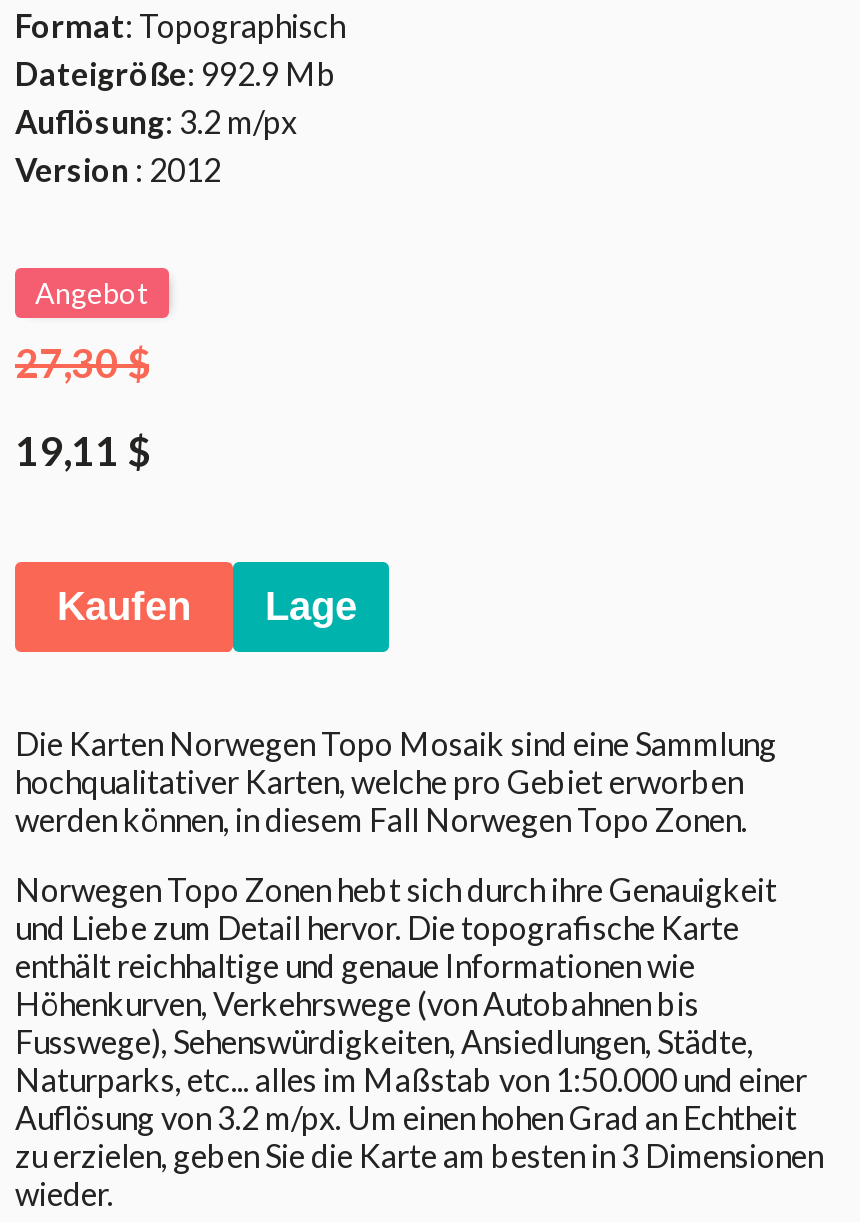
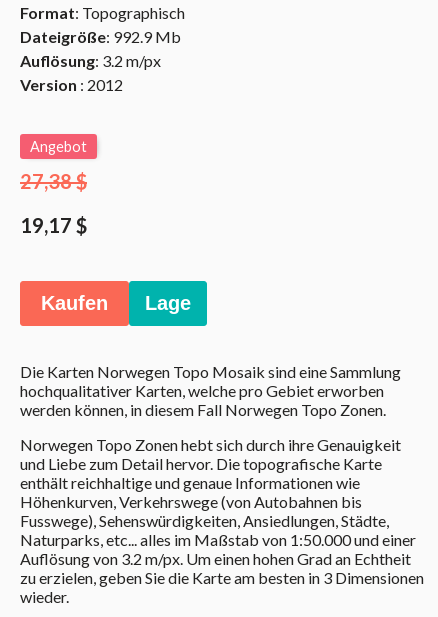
- 27,30 $
+ 27,38 $

- 19,11 $
+ 19,17 $
